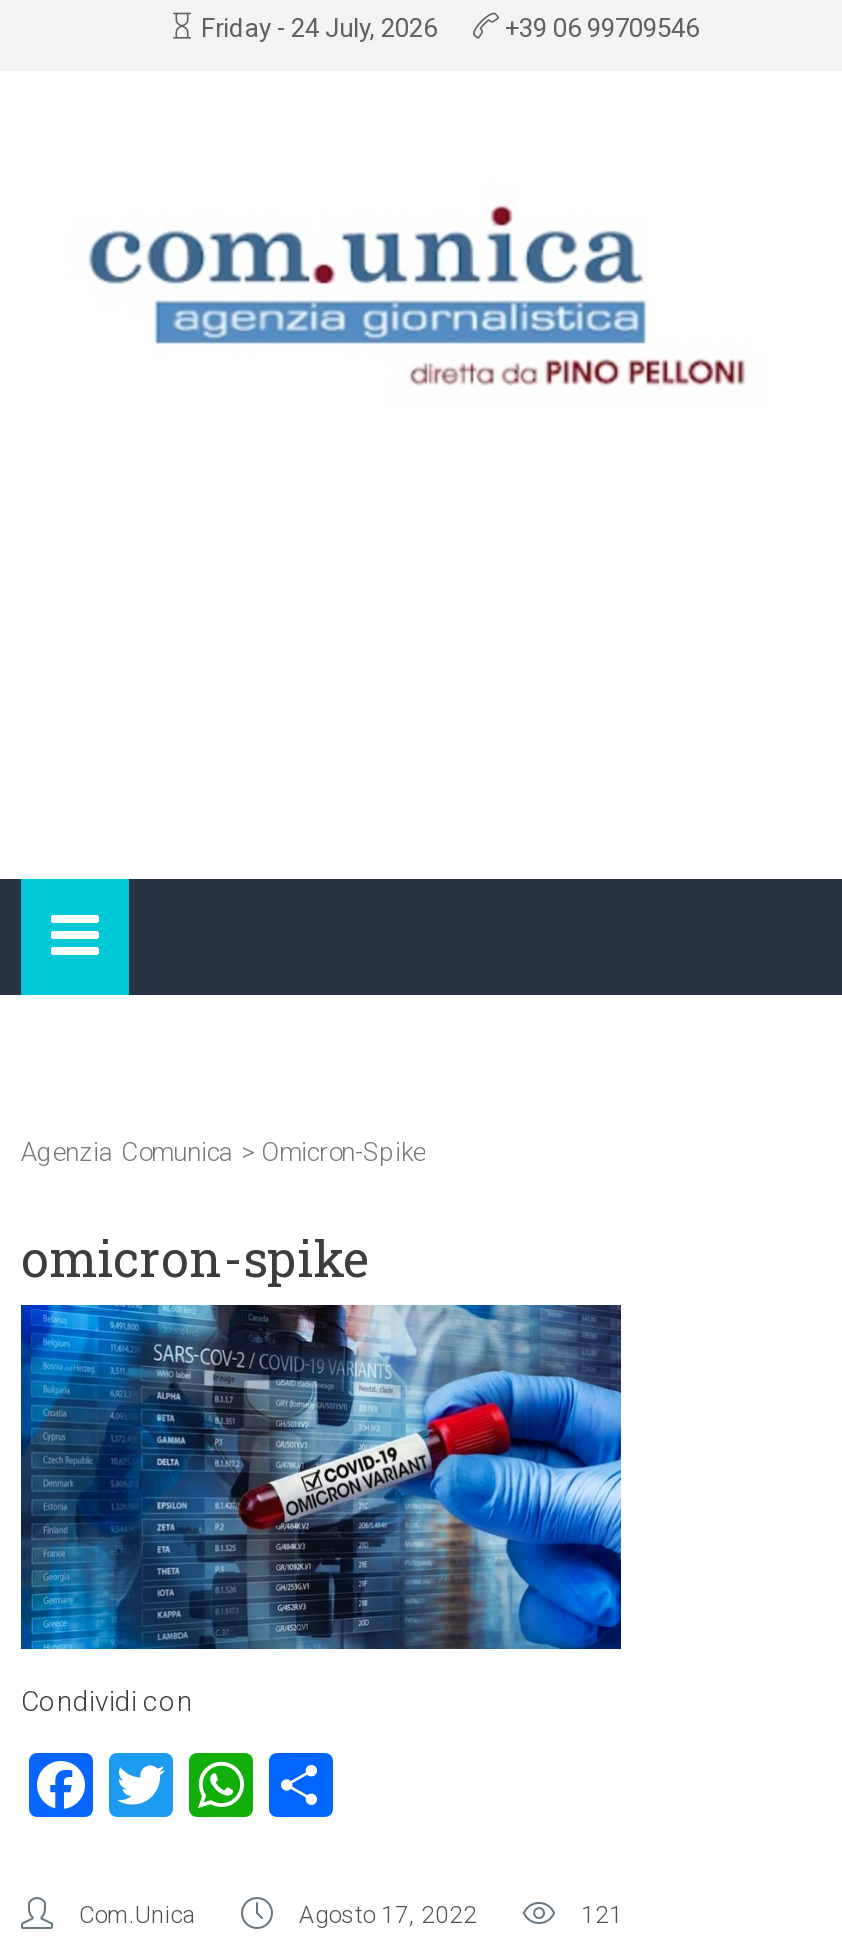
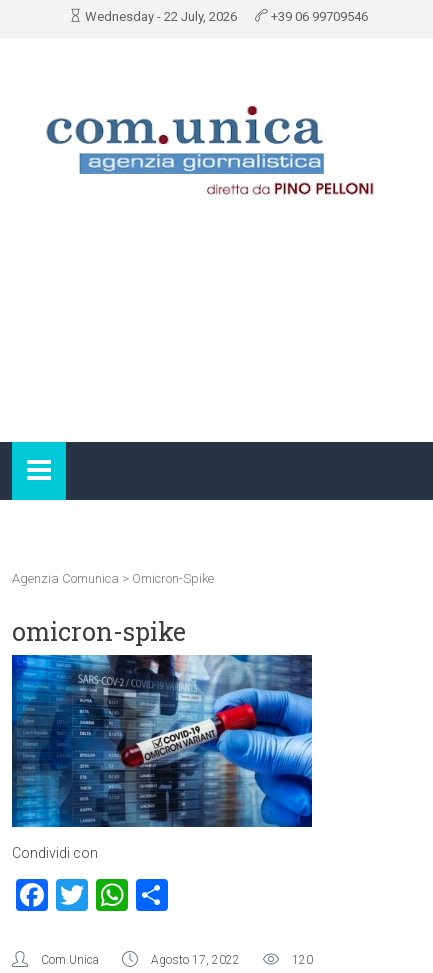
- Friday - 24 July, 2026
+ Wednesday - 22 July, 2026

- 121
+ 120
